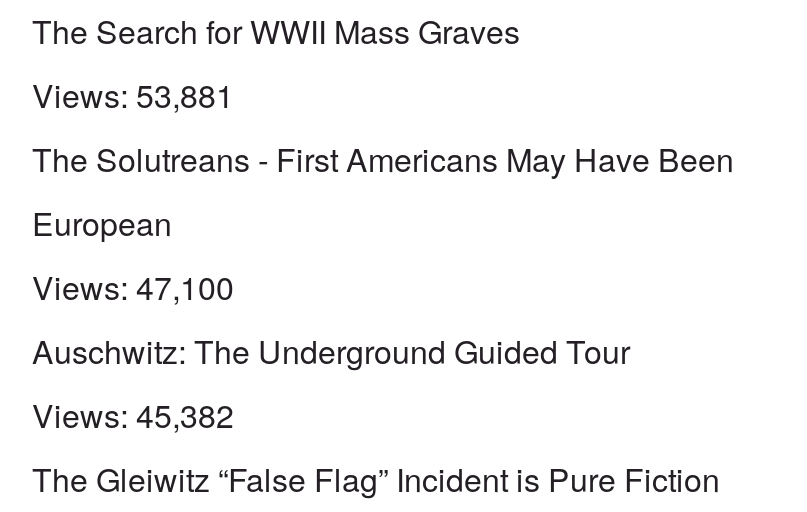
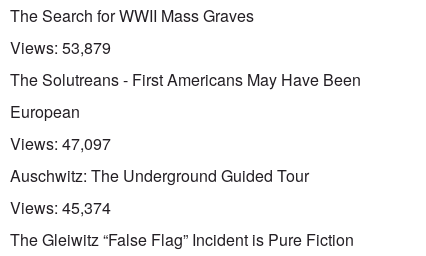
- Views: 53,881
+ Views: 53,879

- Views: 47,100
+ Views: 47,097

- Views: 45,382
+ Views: 45,374
